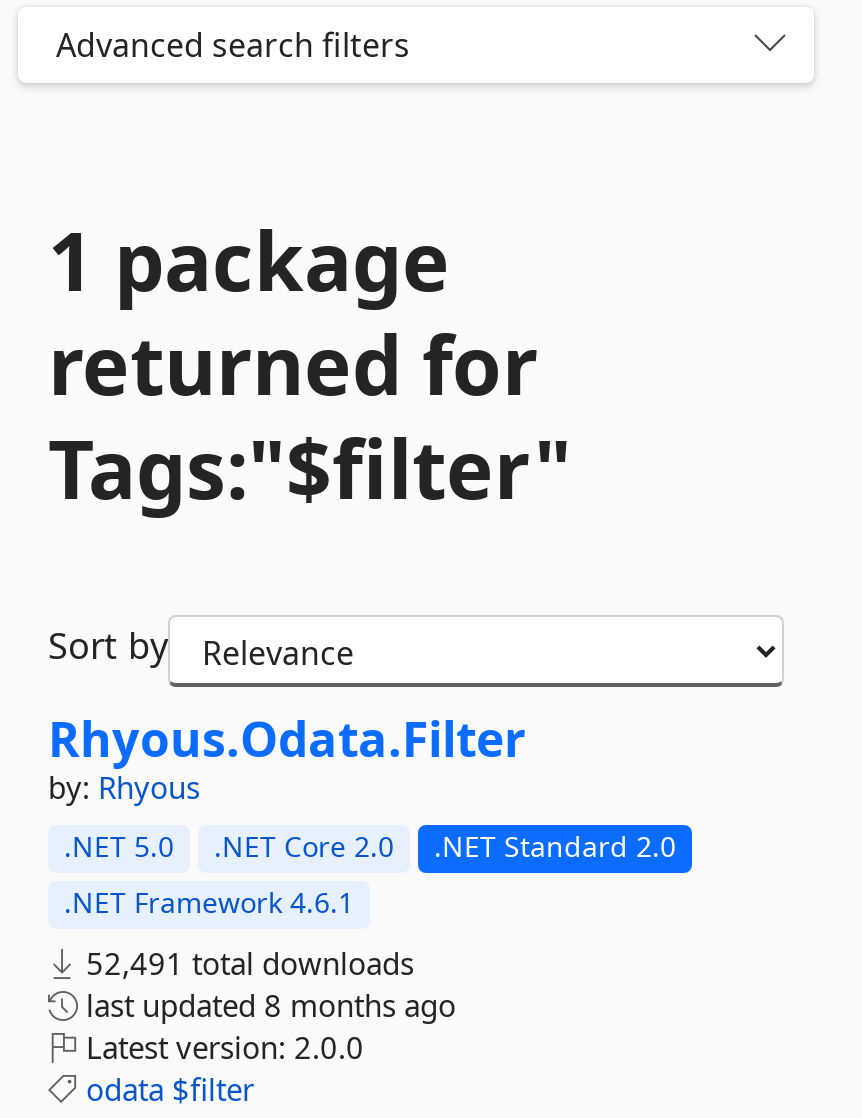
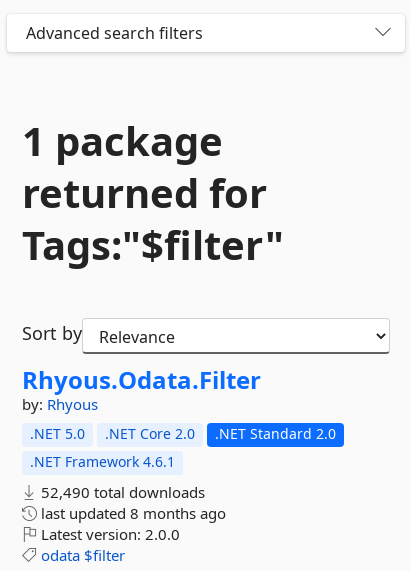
- 52,491 total downloads
+ 52,490 total downloads
